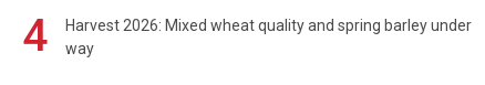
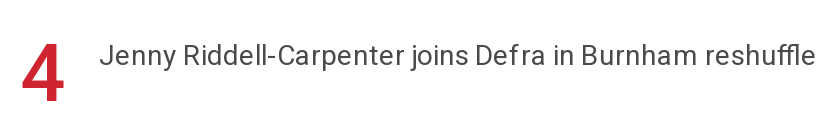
- Harvest 2026: Mixed wheat quality and spring barley under
- way
+ Jenny Riddell-Carpenter joins Defra in Burnham reshuffle
